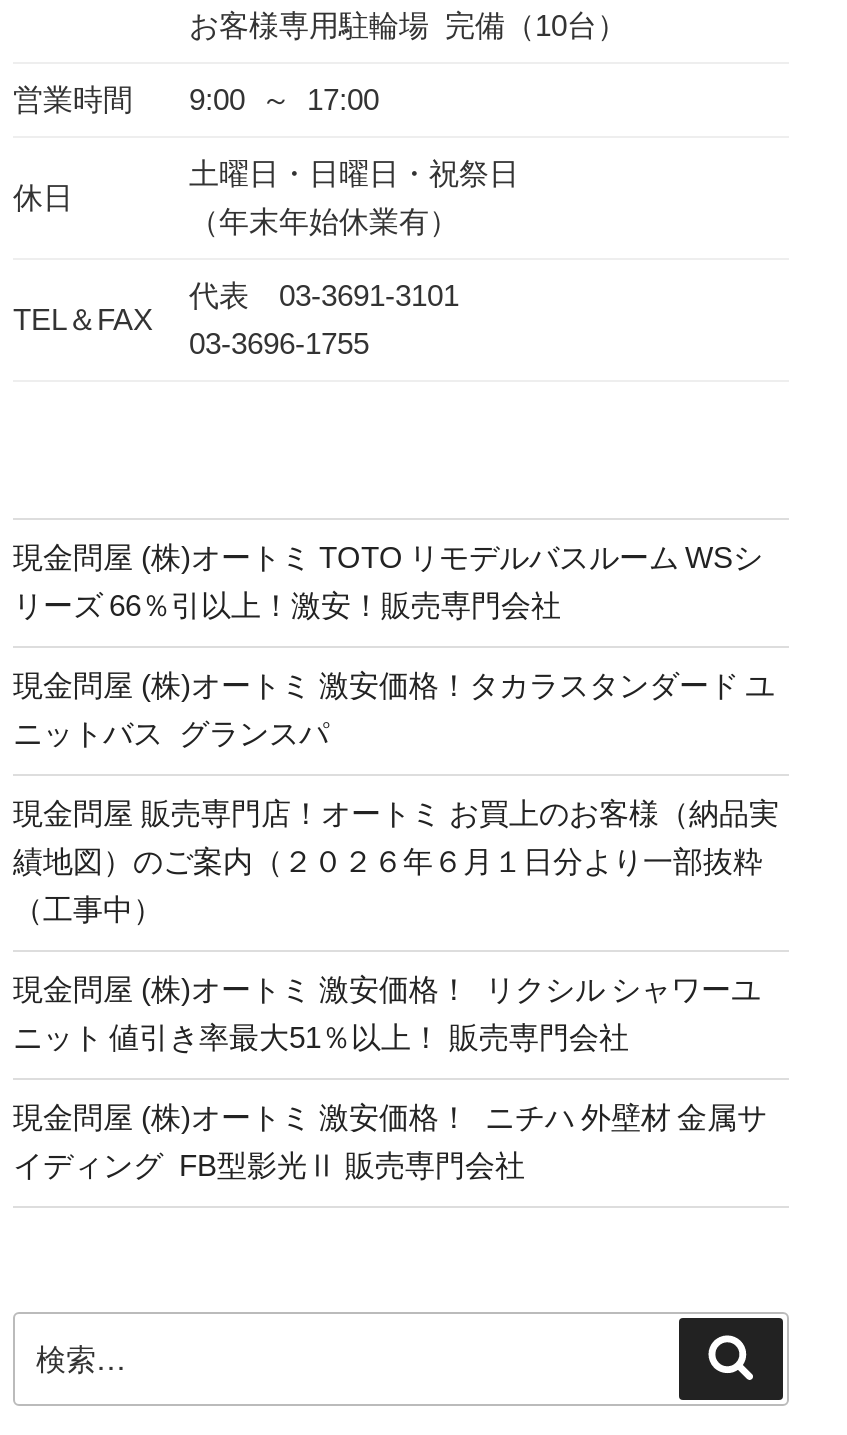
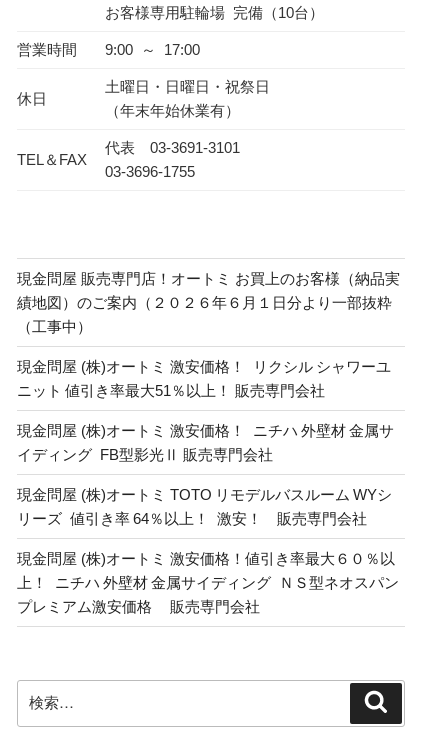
- 現金問屋 (株)オートミ TOTO リモデルバスルーム WSシ
- リーズ 66％引以上！激安！販売専門会社
- 現金問屋 (株)オートミ 激安価格！タカラスタンダード ユ
- ニットバス グランスパ

moved up: 現金問屋 販売専門店！オートミ お買上のお客様（納品実 | 績地図）のご案内（２０２６年６月１日分より一部抜粋 | （工事中） | 現金問屋 (株)オートミ 激安価格！ リクシル シャワーユ | ニット 値引き率最大51％以上！ 販売専門会社 | 現金問屋 (株)オートミ 激安価格！ ニチハ 外壁材 金属サ | イディング FB型影光Ⅱ 販売専門会社

+ 現金問屋 (株)オートミ TOTO リモデルバスルーム WYシ
+ リーズ 値引き率 64％以上！ 激安！ 販売専門会社
+ 現金問屋 (株)オートミ 激安価格！値引き率最大６０％以
+ 上！ ニチハ 外壁材 金属サイディング ＮＳ型ネオスパン
+ プレミアム激安価格 販売専門会社
